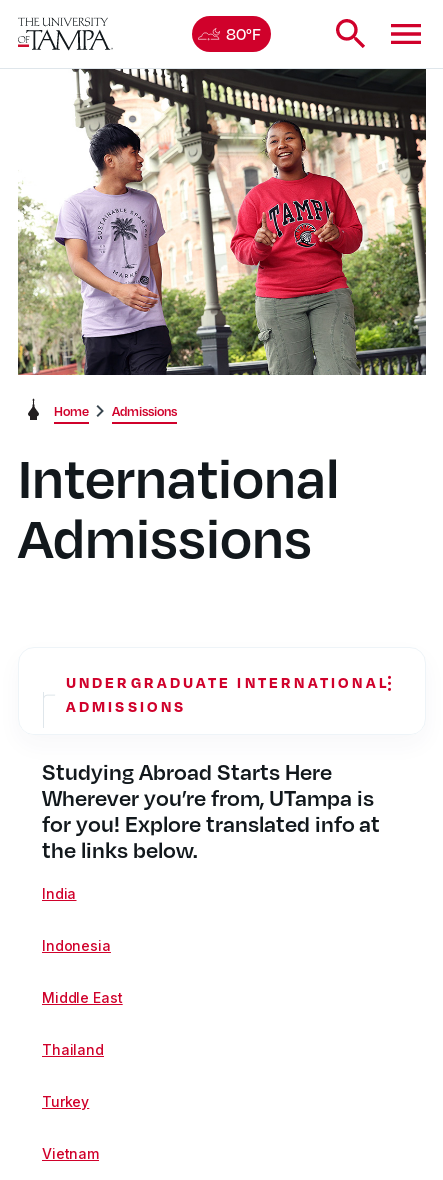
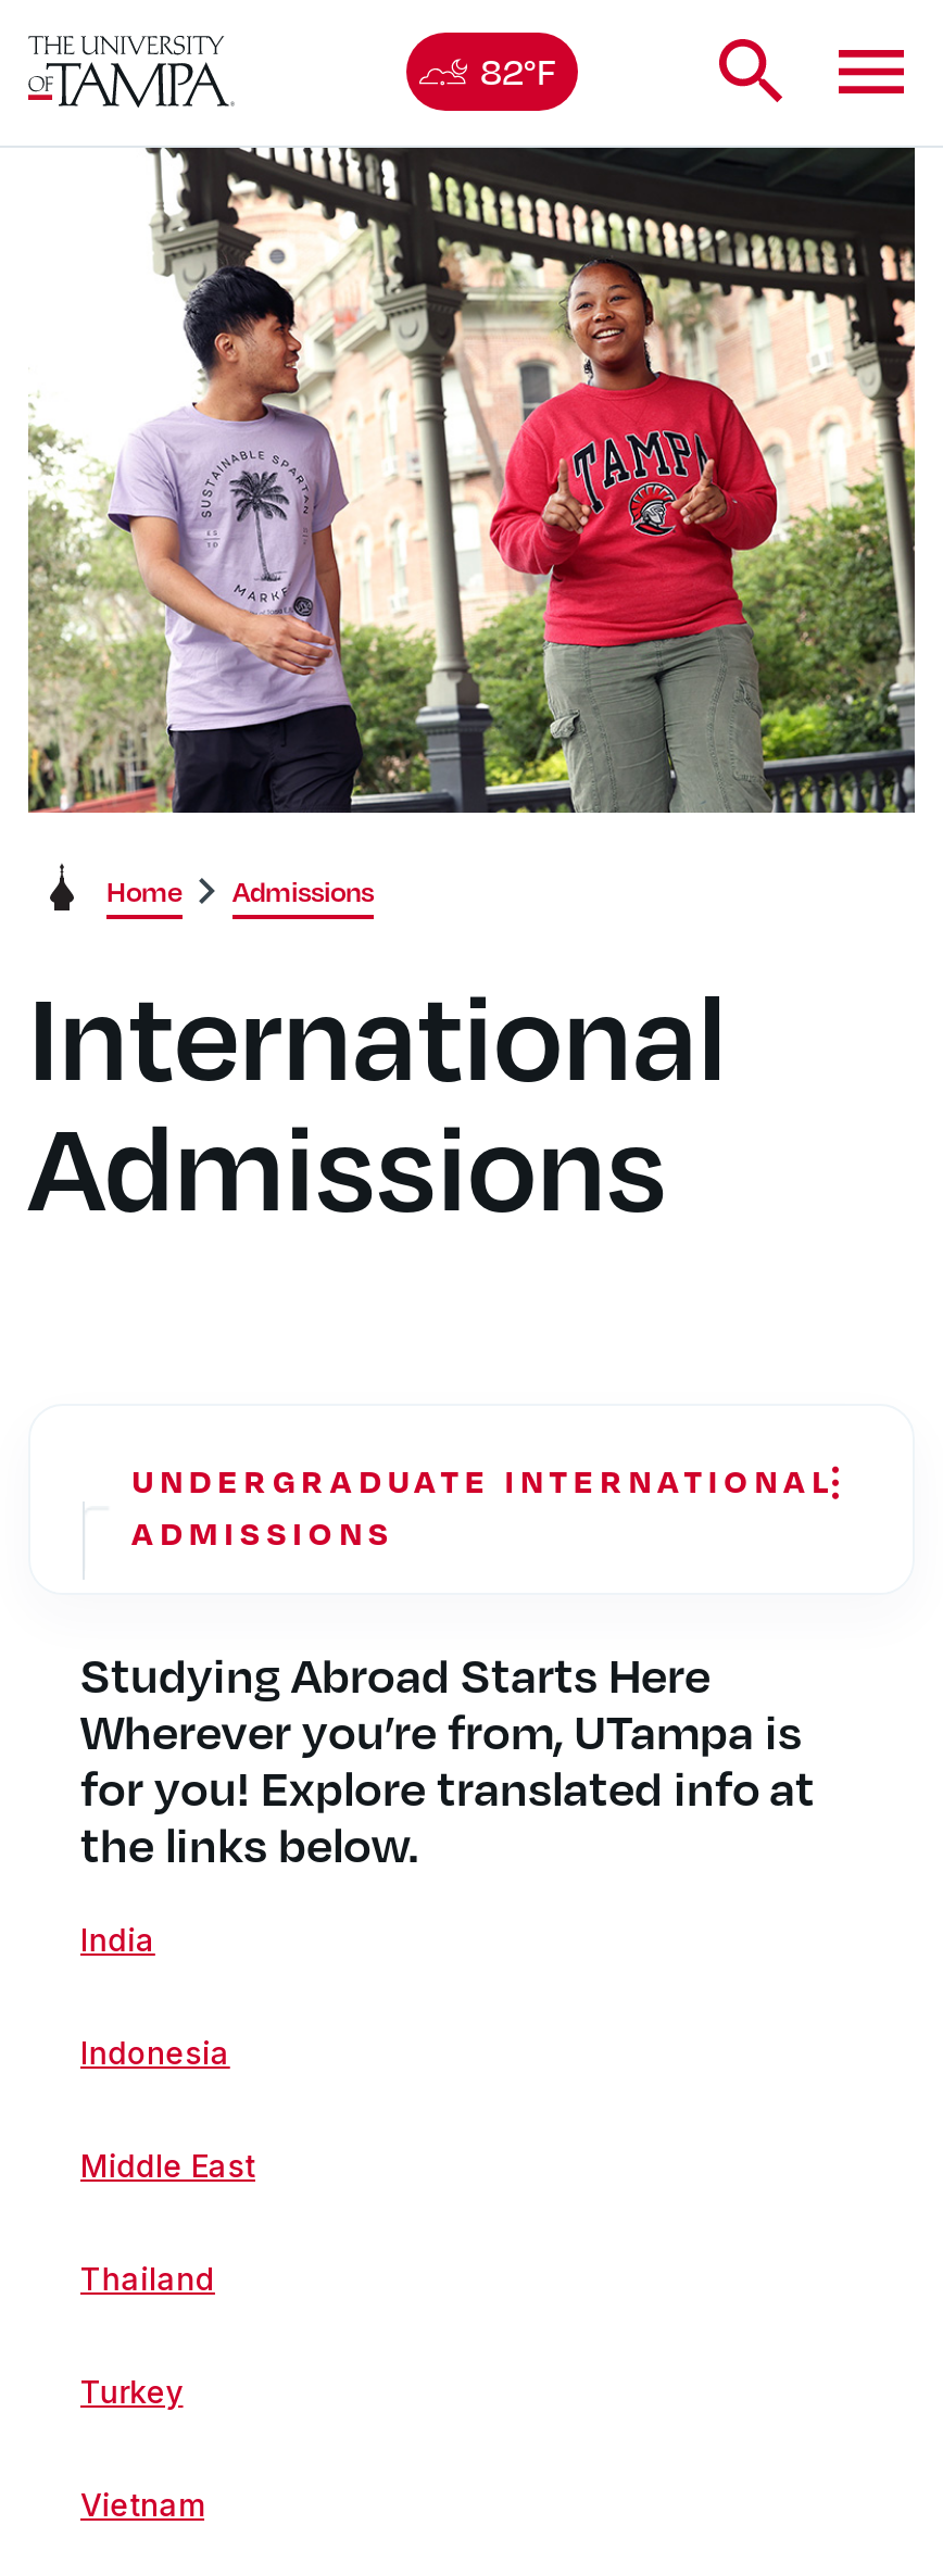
- 80°F
+ 82°F
